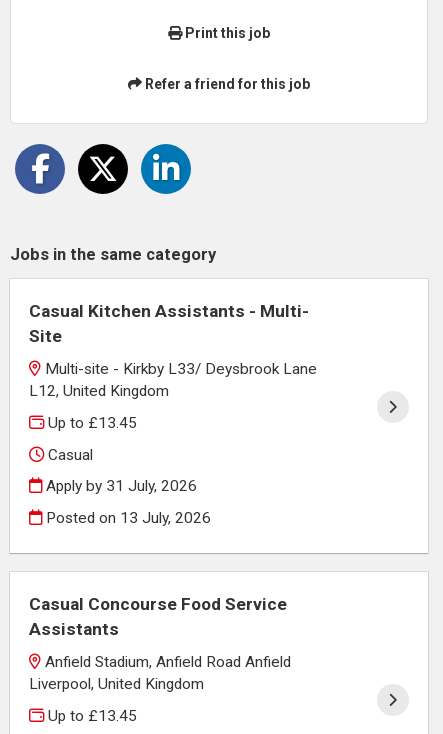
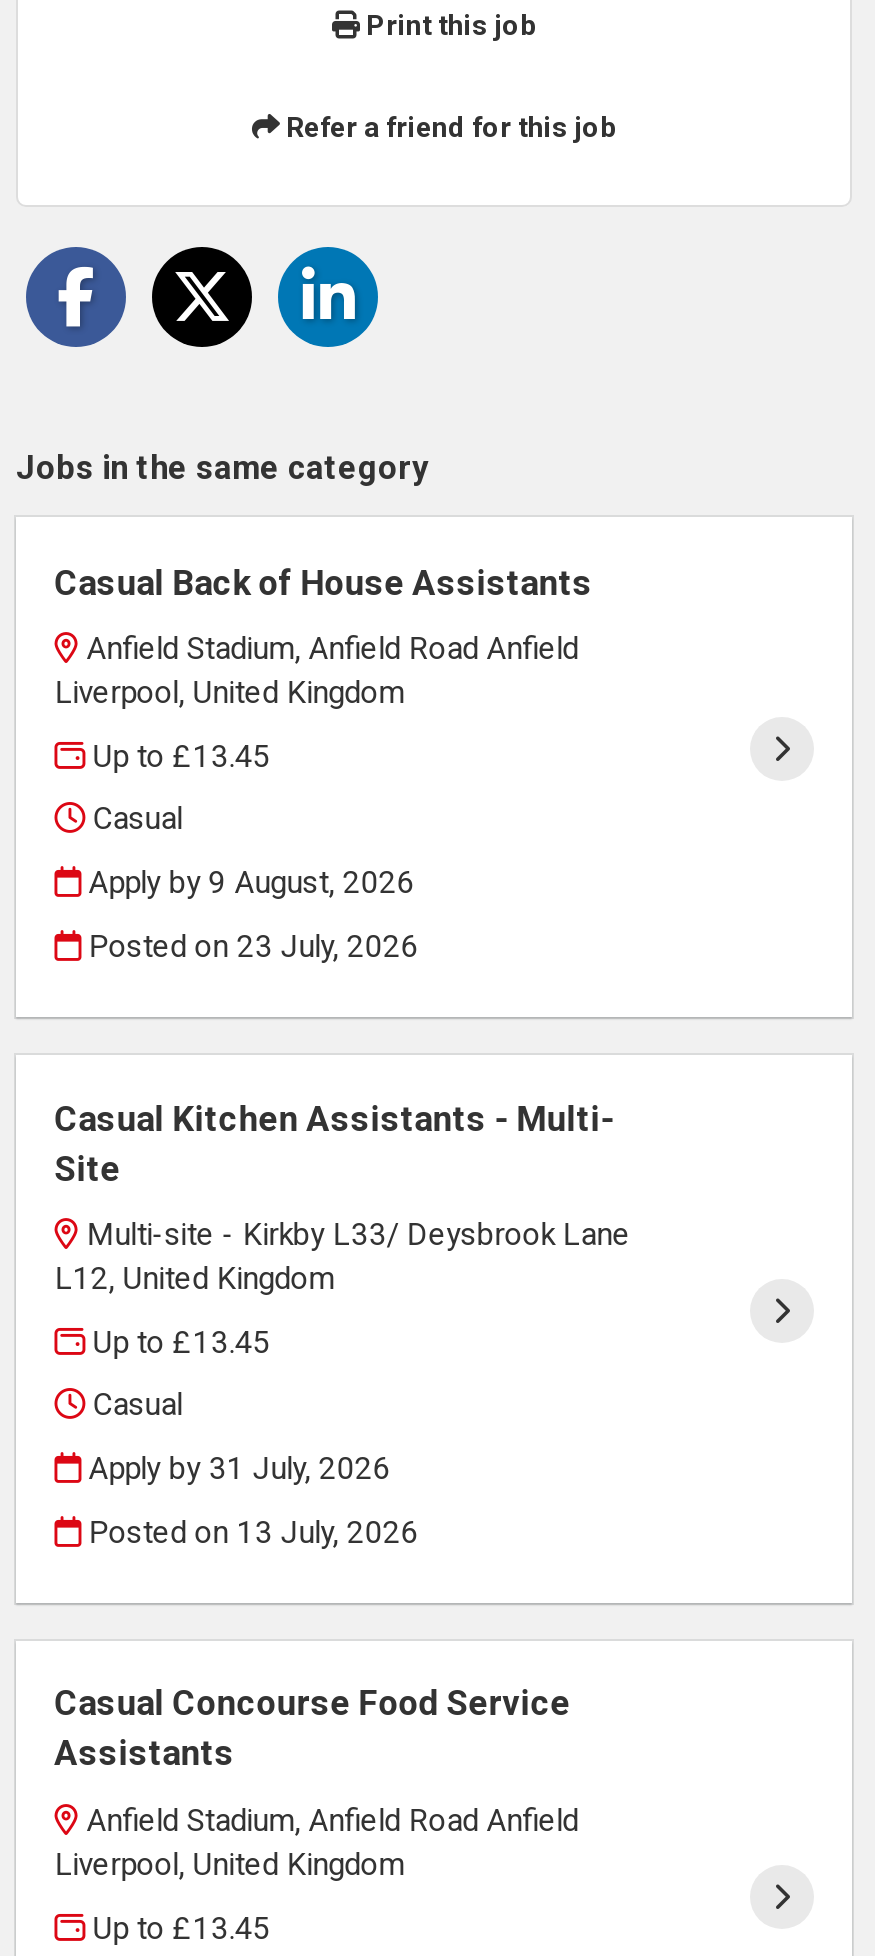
+ Casual Back of House Assistants
+ Anfield Stadium, Anfield Road Anfield
+ Liverpool, United Kingdom
+ Up to £13.45
+ Casual
+ Apply by 9 August, 2026
+ Posted on 23 July, 2026
